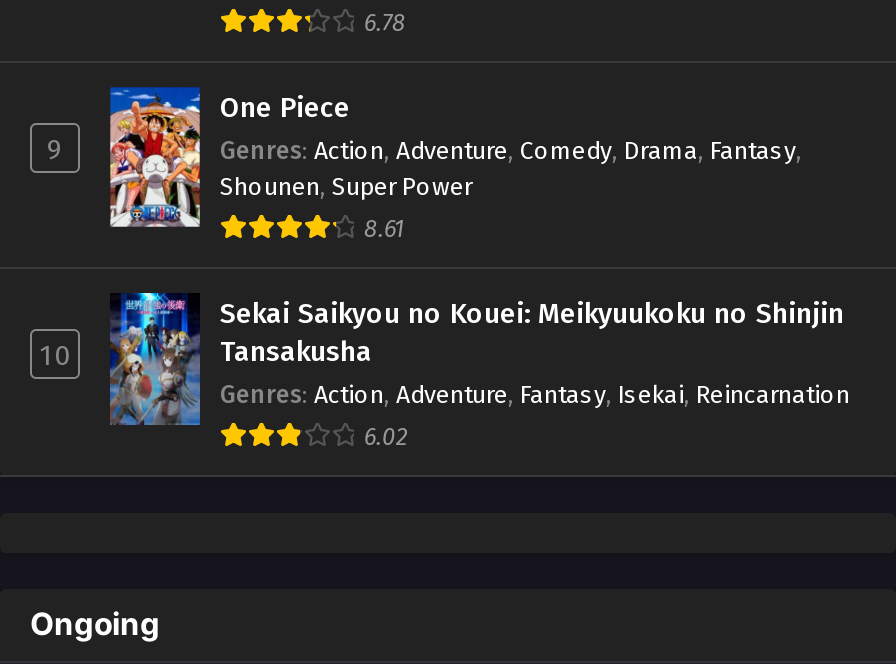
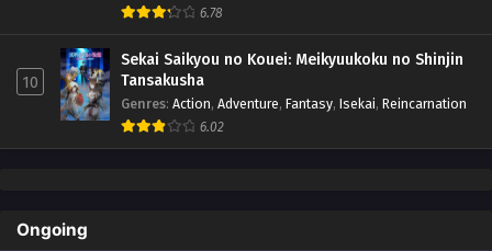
- [image]
- One Piece
- Genres: Action, Adventure, Comedy, Drama, Fantasy,
- Shounen, Super Power
- 8.61

- 9
